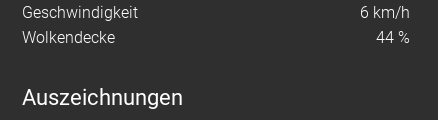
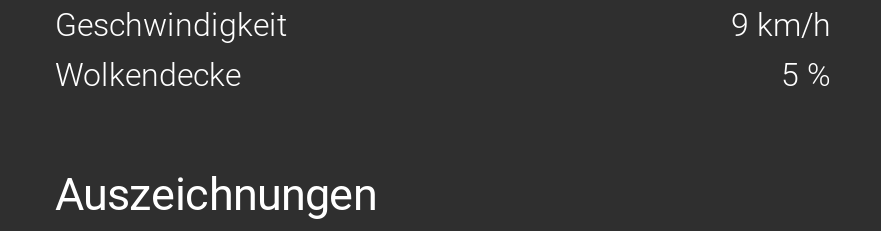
- 6 km/h
+ 9 km/h

- 44 %
+ 5 %
